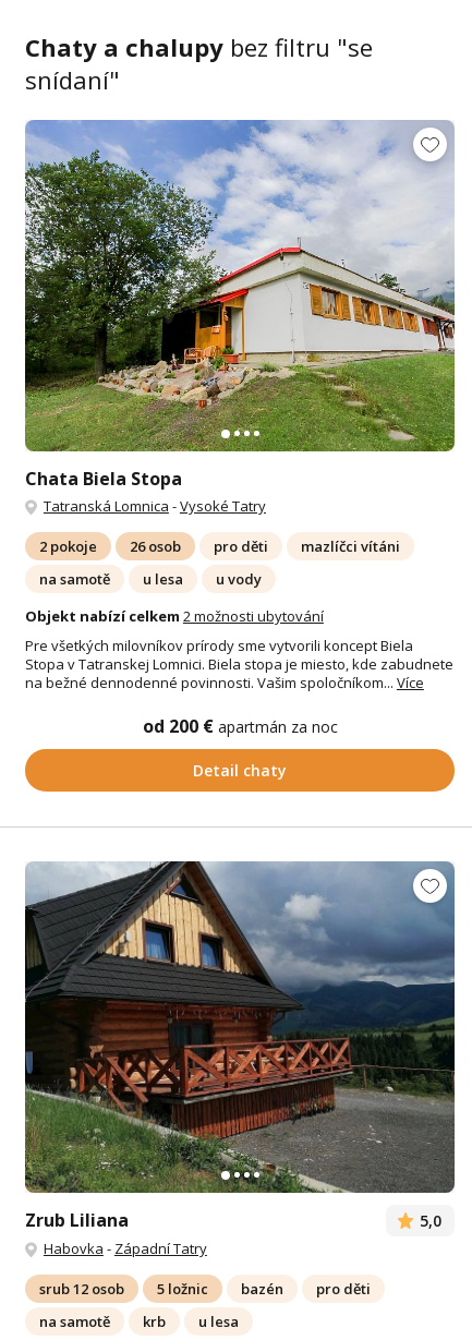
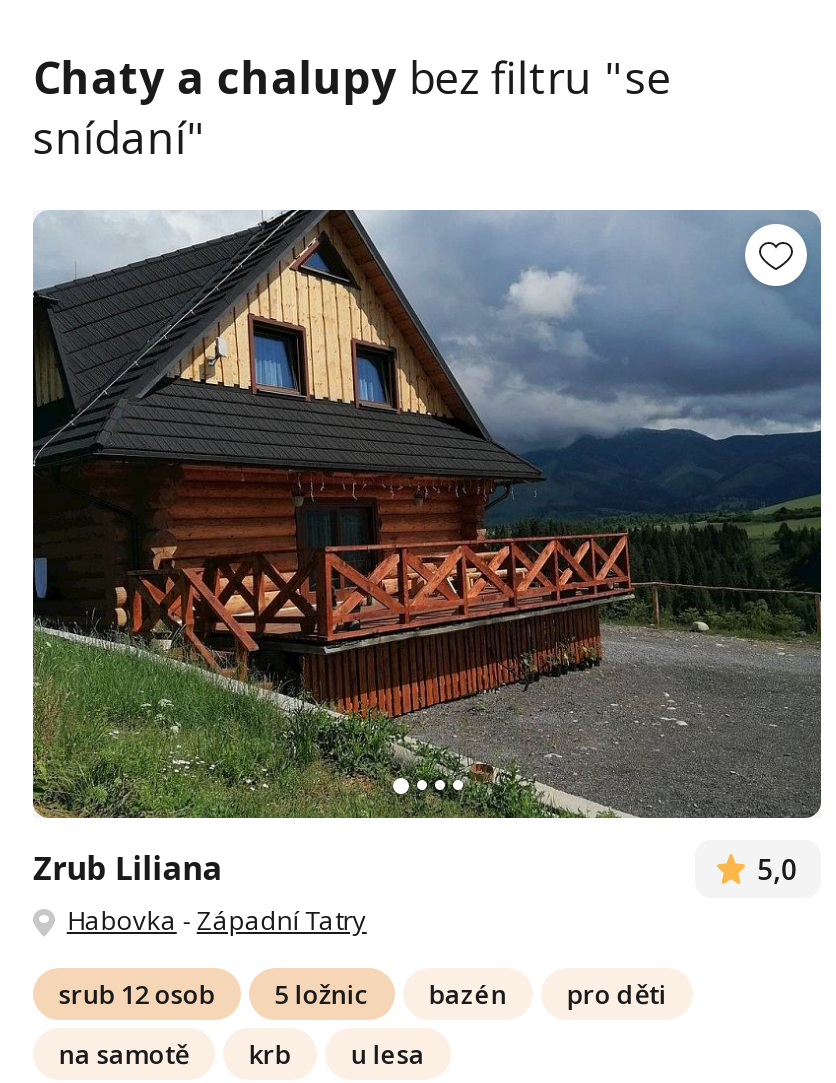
- [image]
- Chata Biela Stopa
- Tatranská Lomnica -Vysoké Tatry
- 2 pokoje
- 26 osob
- pro děti
- mazlíčci vítáni
- na samotě
- u lesa
- u vody
- Objekt nabízí celkem 2 možnosti ubytování
- Pre všetkých milovníkov prírody sme vytvorili koncept Biela
- Stopa v Tatranskej Lomnici. Biela stopa je miesto, kde zabudnete
- na bežné dennodenné povinnosti. Vašim spoločníkom... Více
- od 200 €apartmán za noc
- Detail chaty
